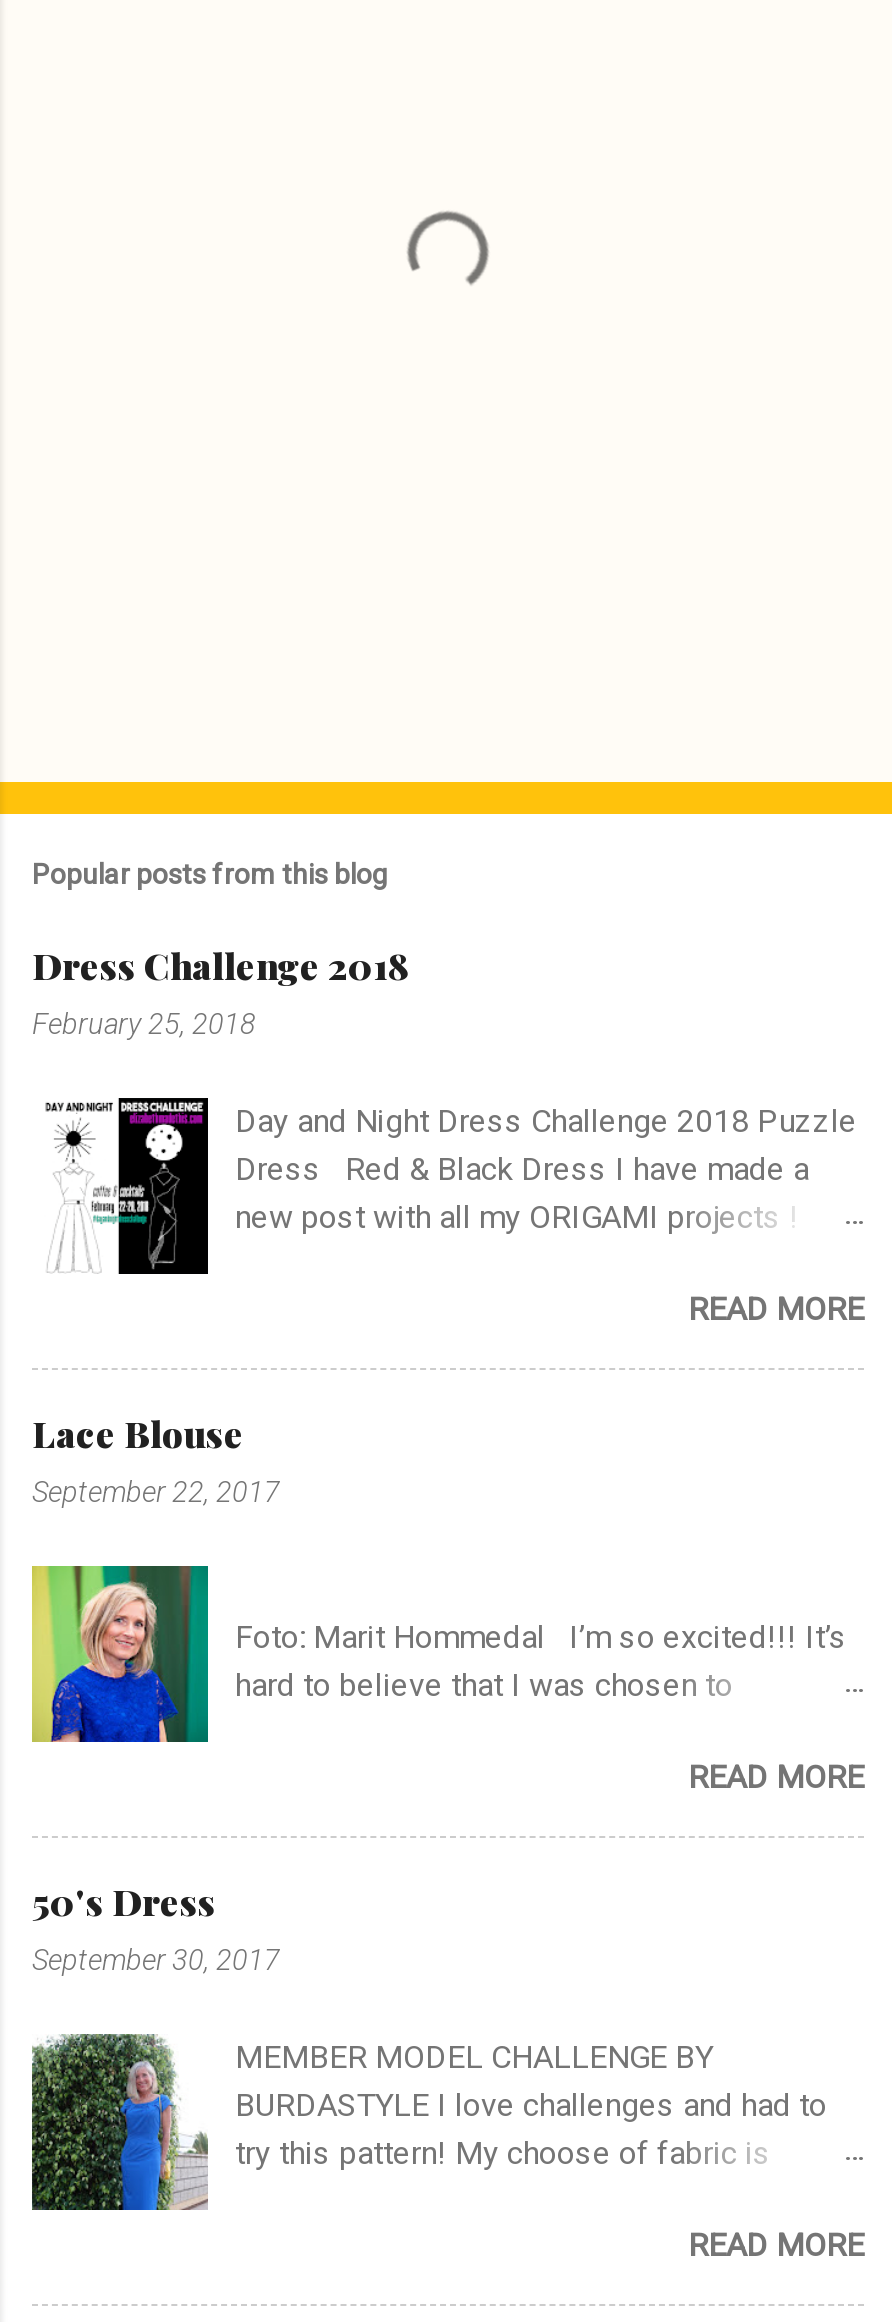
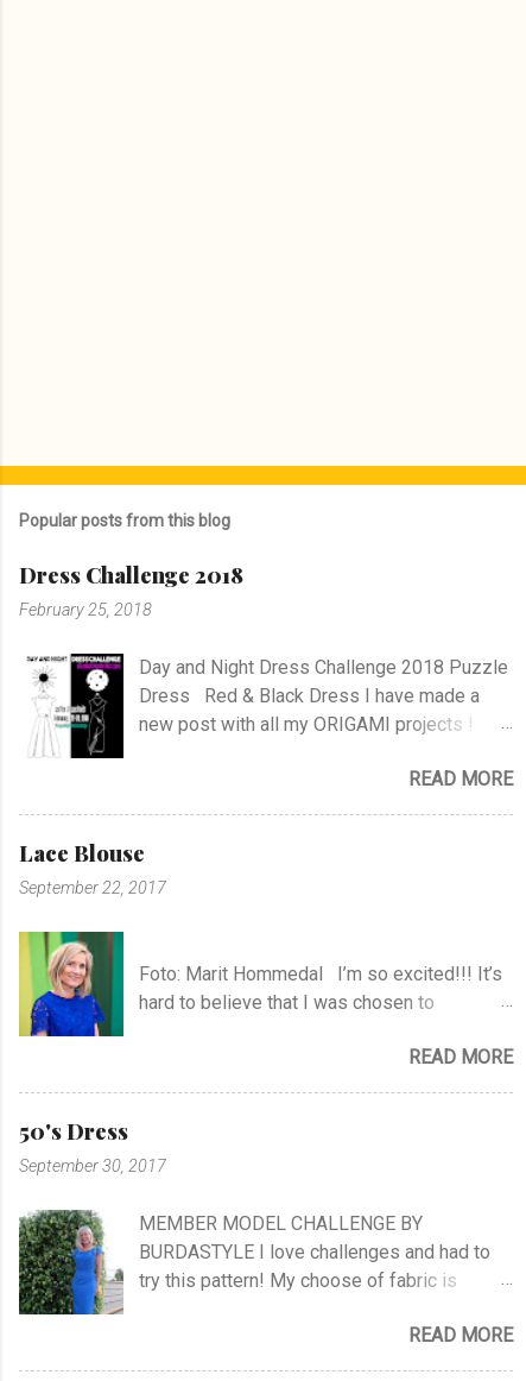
- [image]
